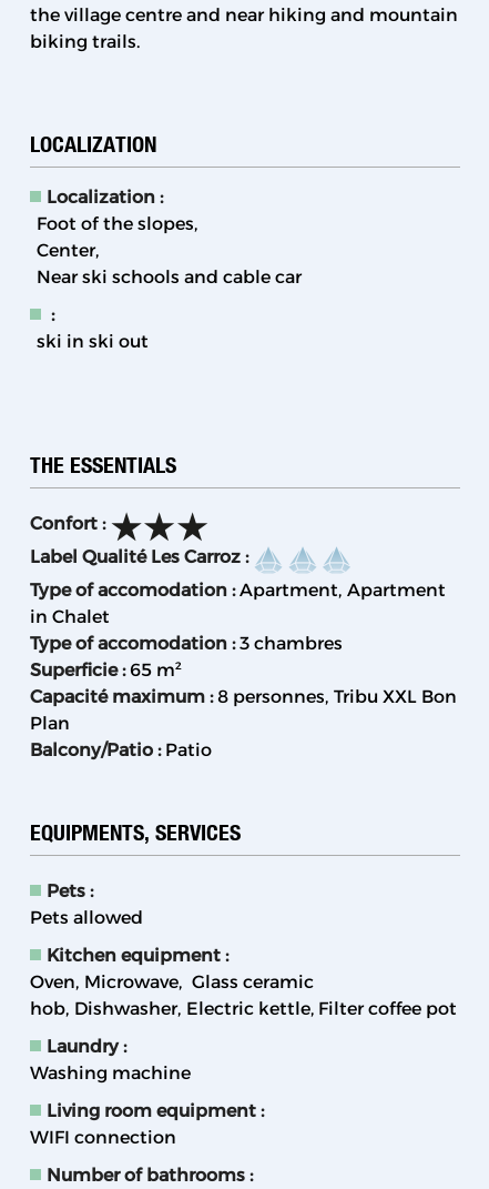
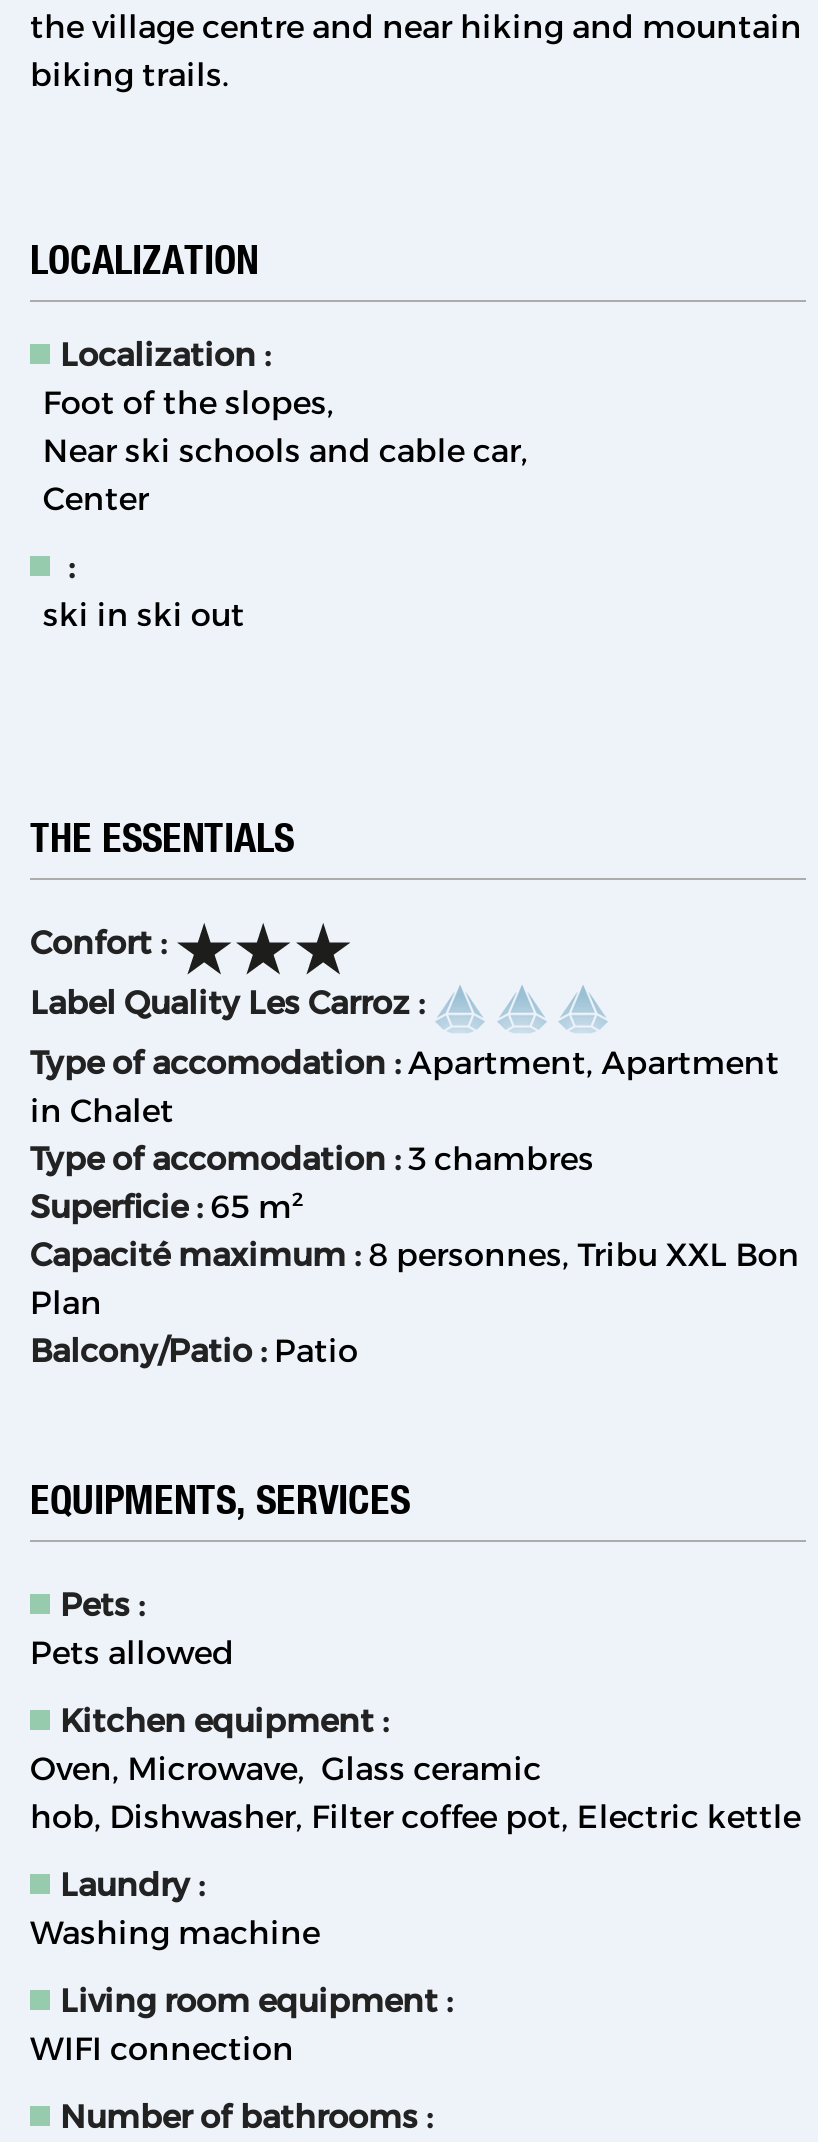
moved down: Center

moved up: Near ski schools and cable car

- Label Qualité Les Carroz:
+ Label Quality Les Carroz:

- hob Dishwasher Electric kettle Filter coffee pot
+ hob Dishwasher Filter coffee pot Electric kettle
